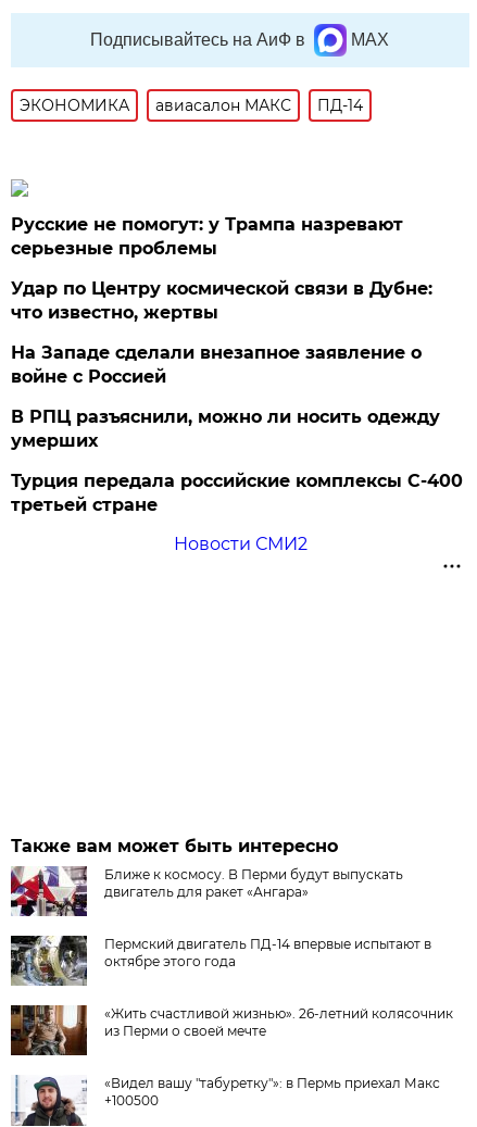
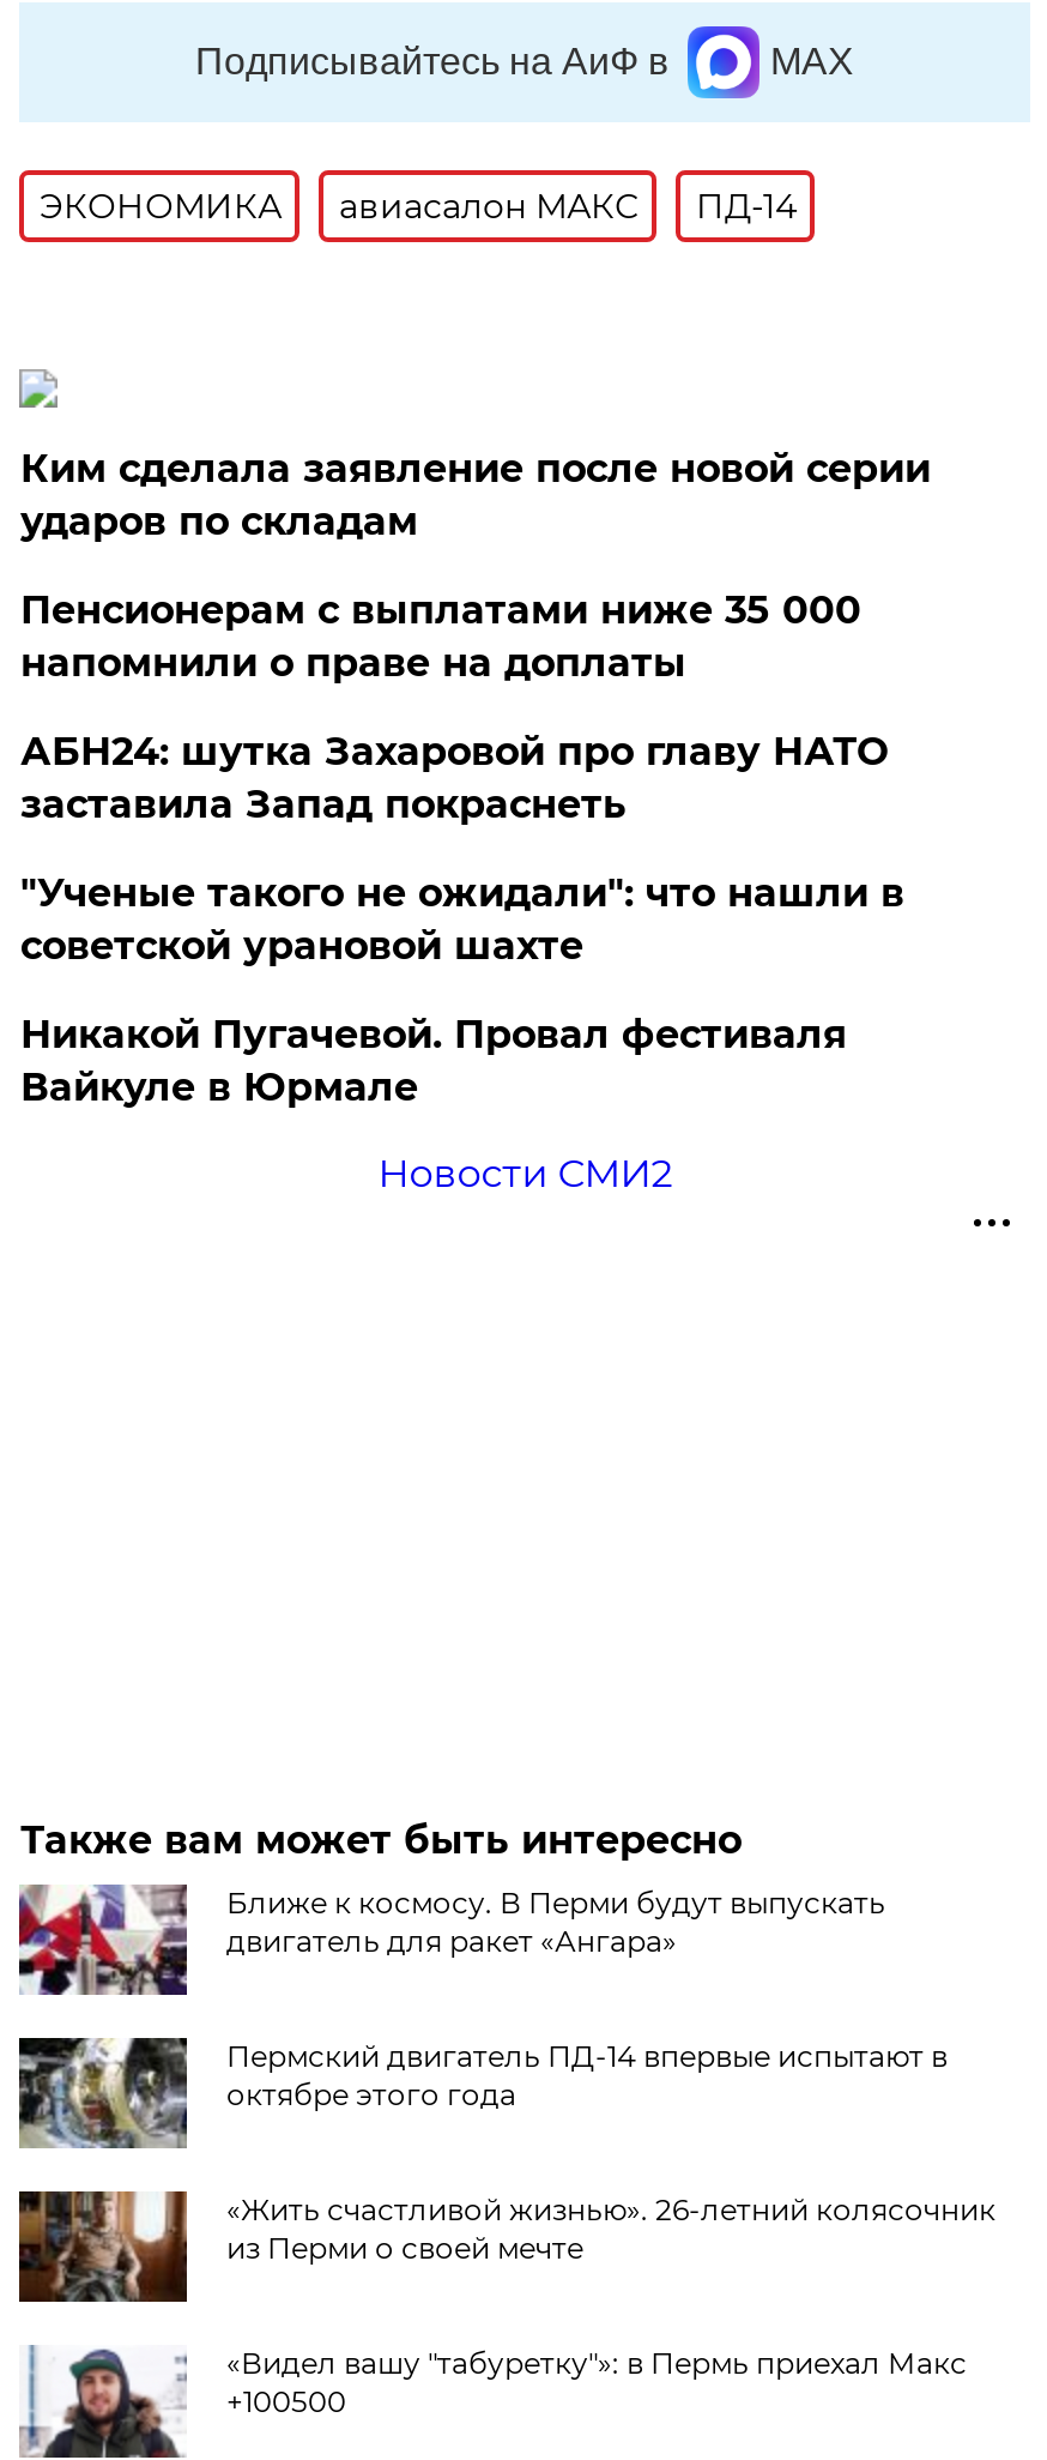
- Русские не помогут: у Трампа назревают
- серьезные проблемы
+ Ким сделала заявление после новой серии
+ ударов по складам

- Удар по Центру космической связи в Дубне:
- что известно, жертвы
+ Пенсионерам с выплатами ниже 35 000
+ напомнили о праве на доплаты

- На Западе сделали внезапное заявление о
- войне с Россией
+ АБН24: шутка Захаровой про главу НАТО
+ заставила Запад покраснеть

- В РПЦ разъяснили, можно ли носить одежду
- умерших
+ "Ученые такого не ожидали": что нашли в
+ советской урановой шахте

- Турция передала российские комплексы С-400
- третьей стране
+ Никакой Пугачевой. Провал фестиваля
+ Вайкуле в Юрмале
